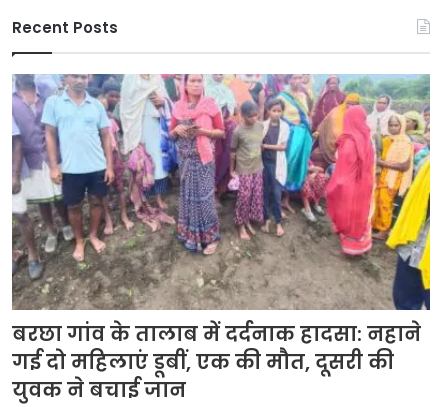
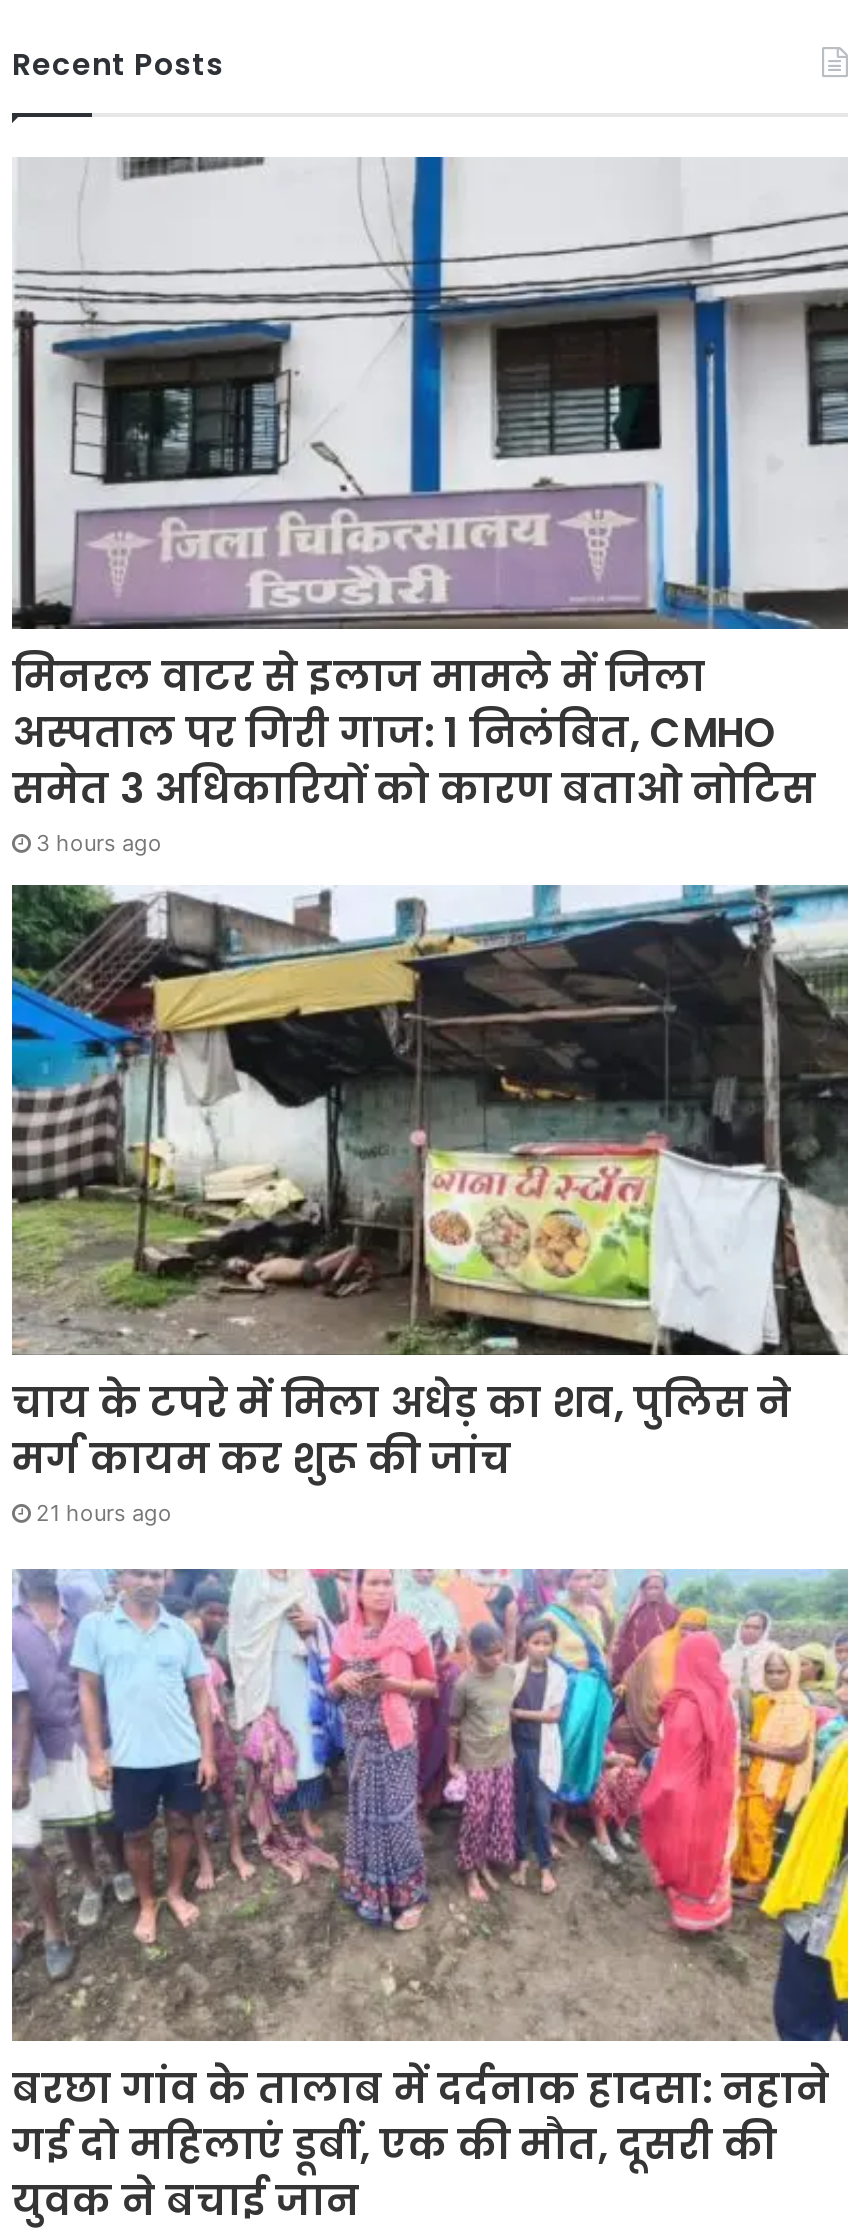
+ [image]
+ मिनरल वाटर से इलाज मामले में जिला
+ अस्पताल पर गिरी गाज: 1 निलंबित, CMHO
+ समेत 3 अधिकारियों को कारण बताओ नोटिस
+ 3 hours ago

+ [image]
+ चाय के टपरे में मिला अधेड़ का शव, पुलिस ने
+ मर्ग कायम कर शुरू की जांच
+ 21 hours ago
